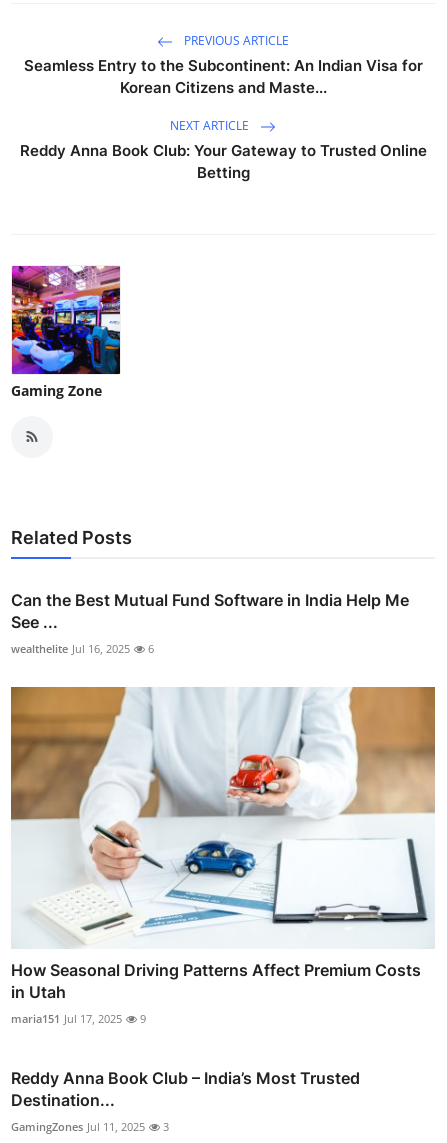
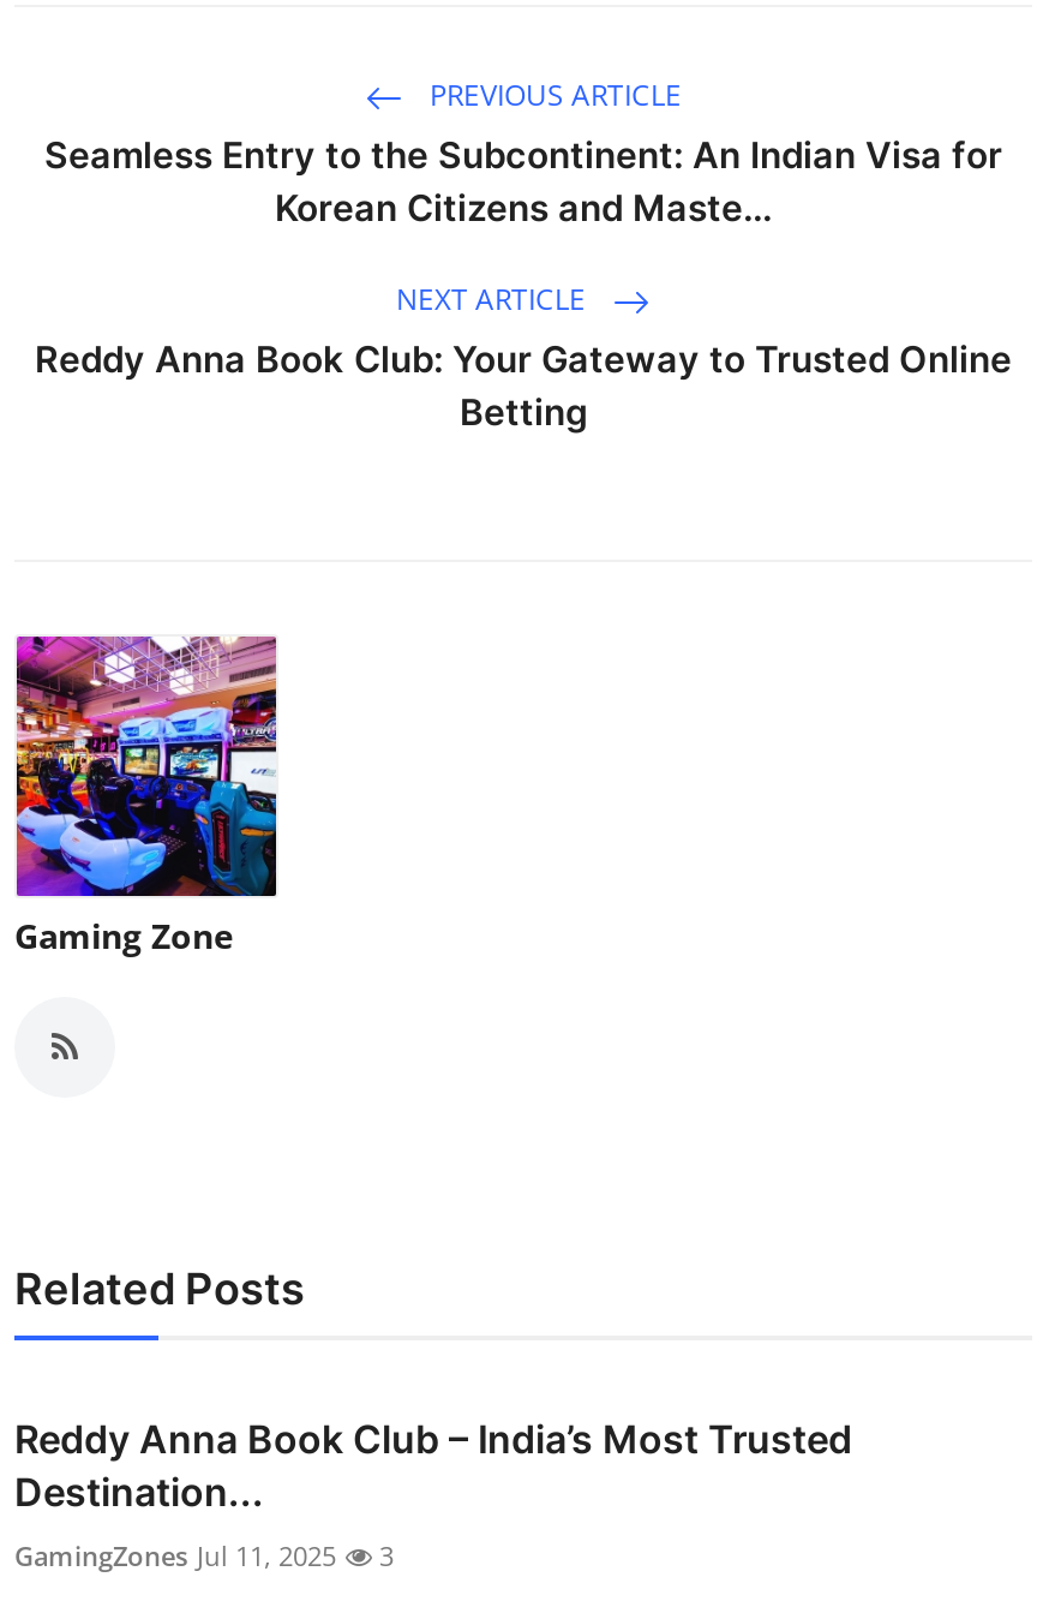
- Can the Best Mutual Fund Software in India Help Me
- See ...
- wealthelite Jul 16, 2025
- 6

- [image]
- How Seasonal Driving Patterns Affect Premium Costs
- in Utah
- maria151 Jul 17, 2025
- 9
